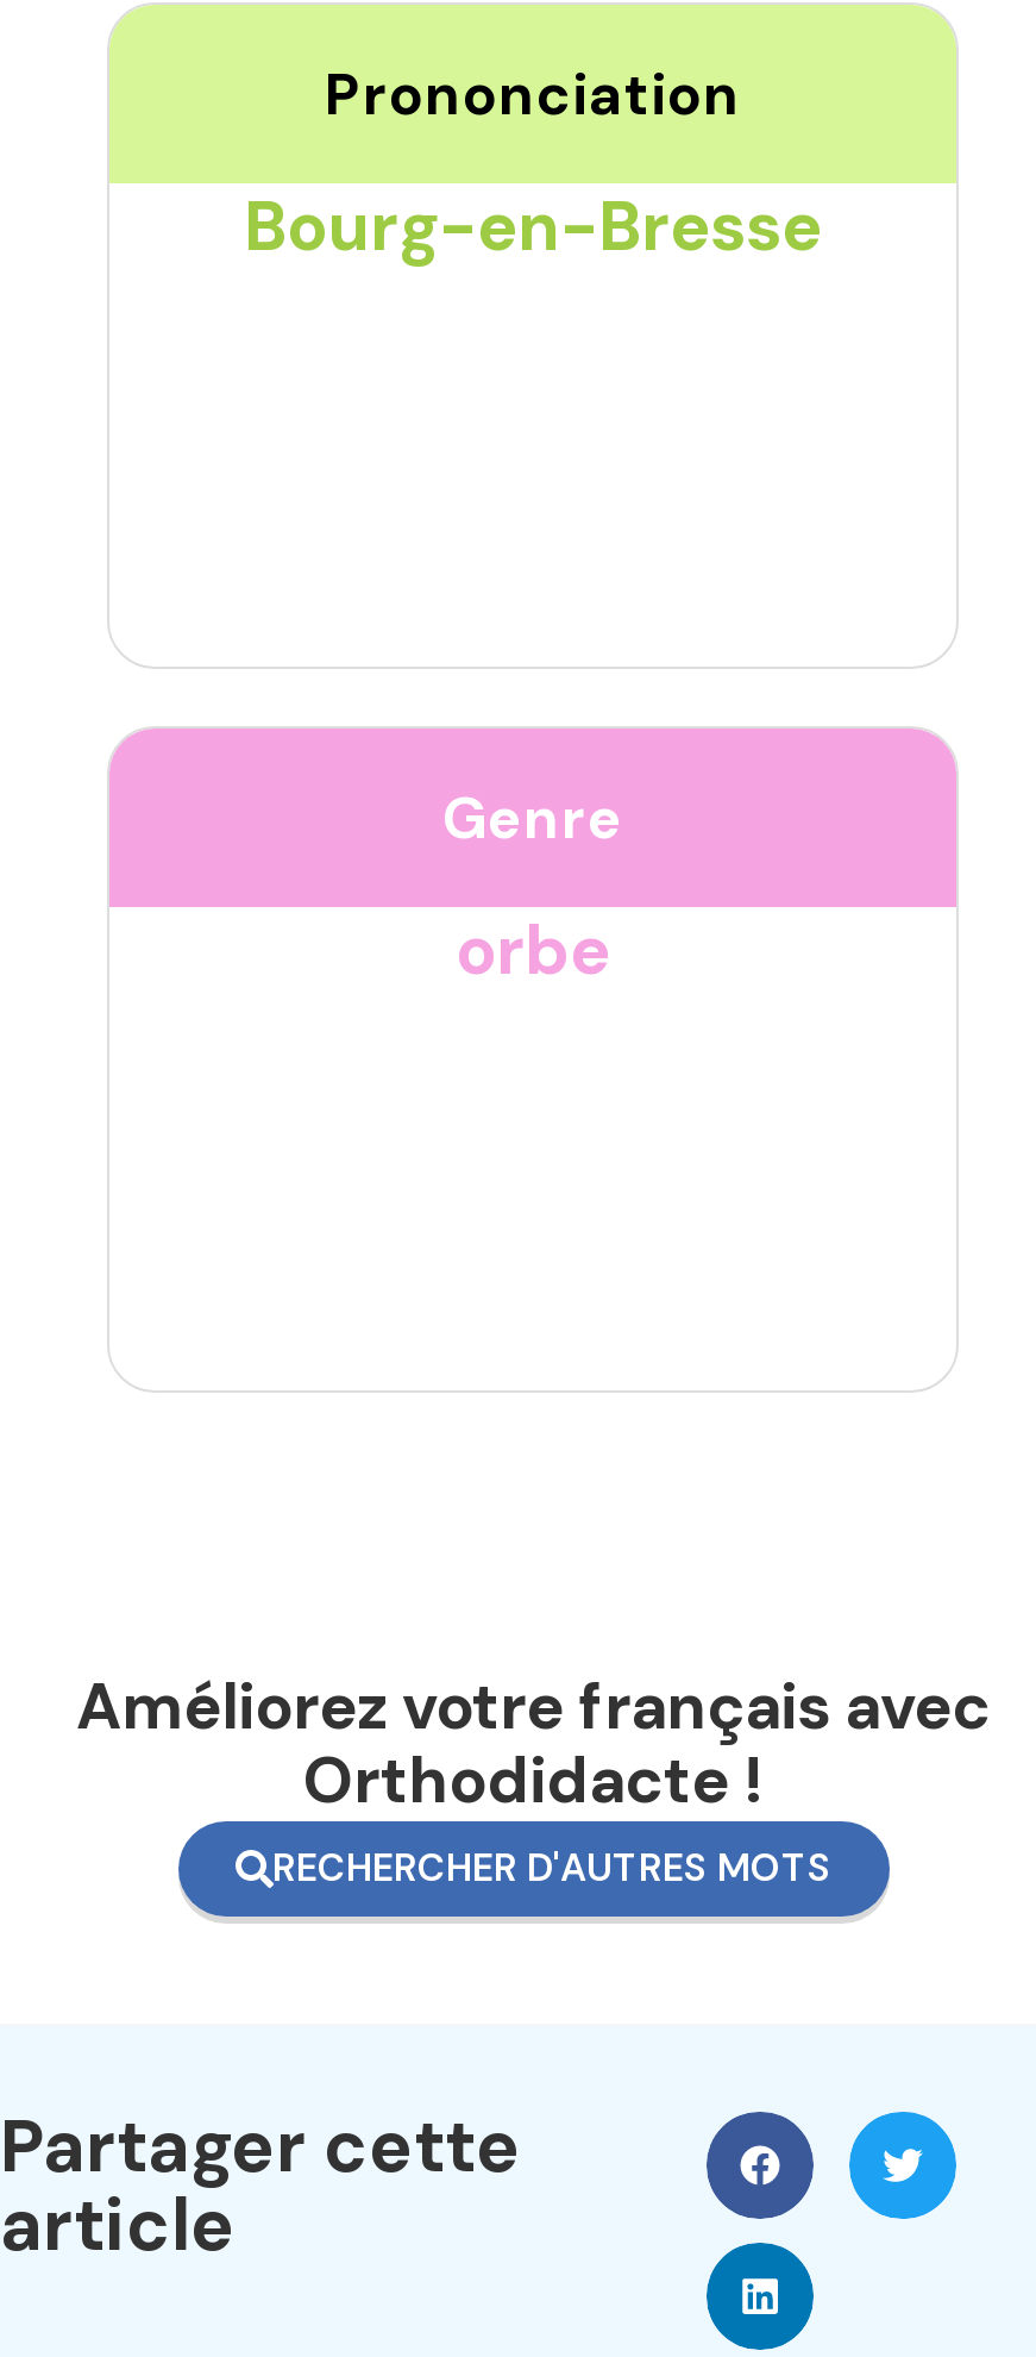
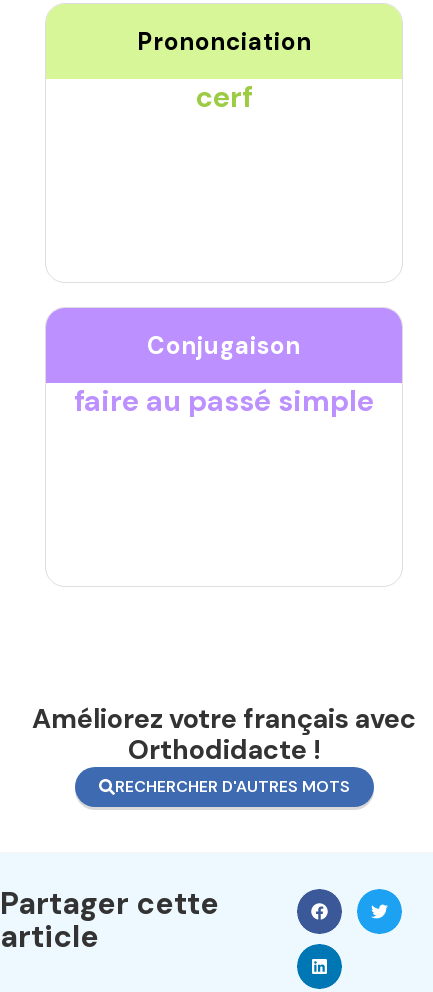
- Bourg-en-Bresse
+ cerf

- Genre
+ Conjugaison

- orbe
+ faire au passé simple
